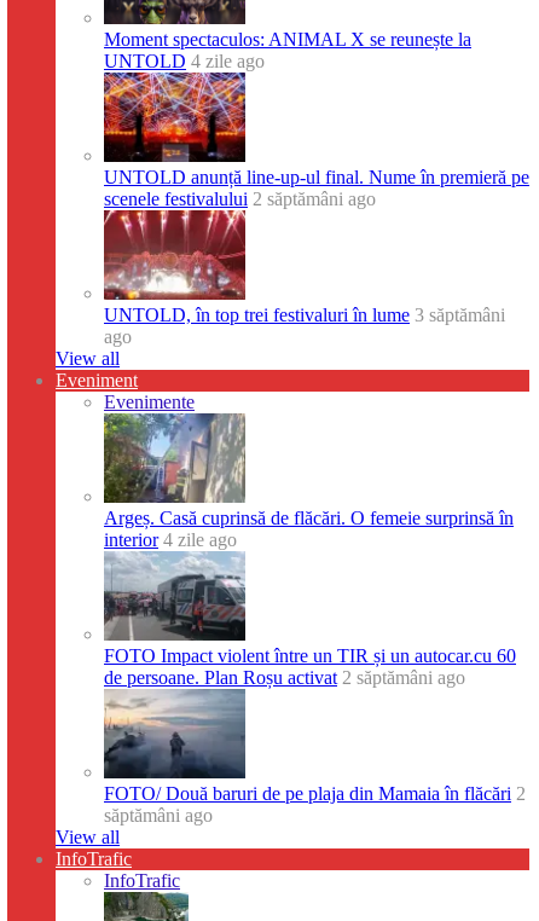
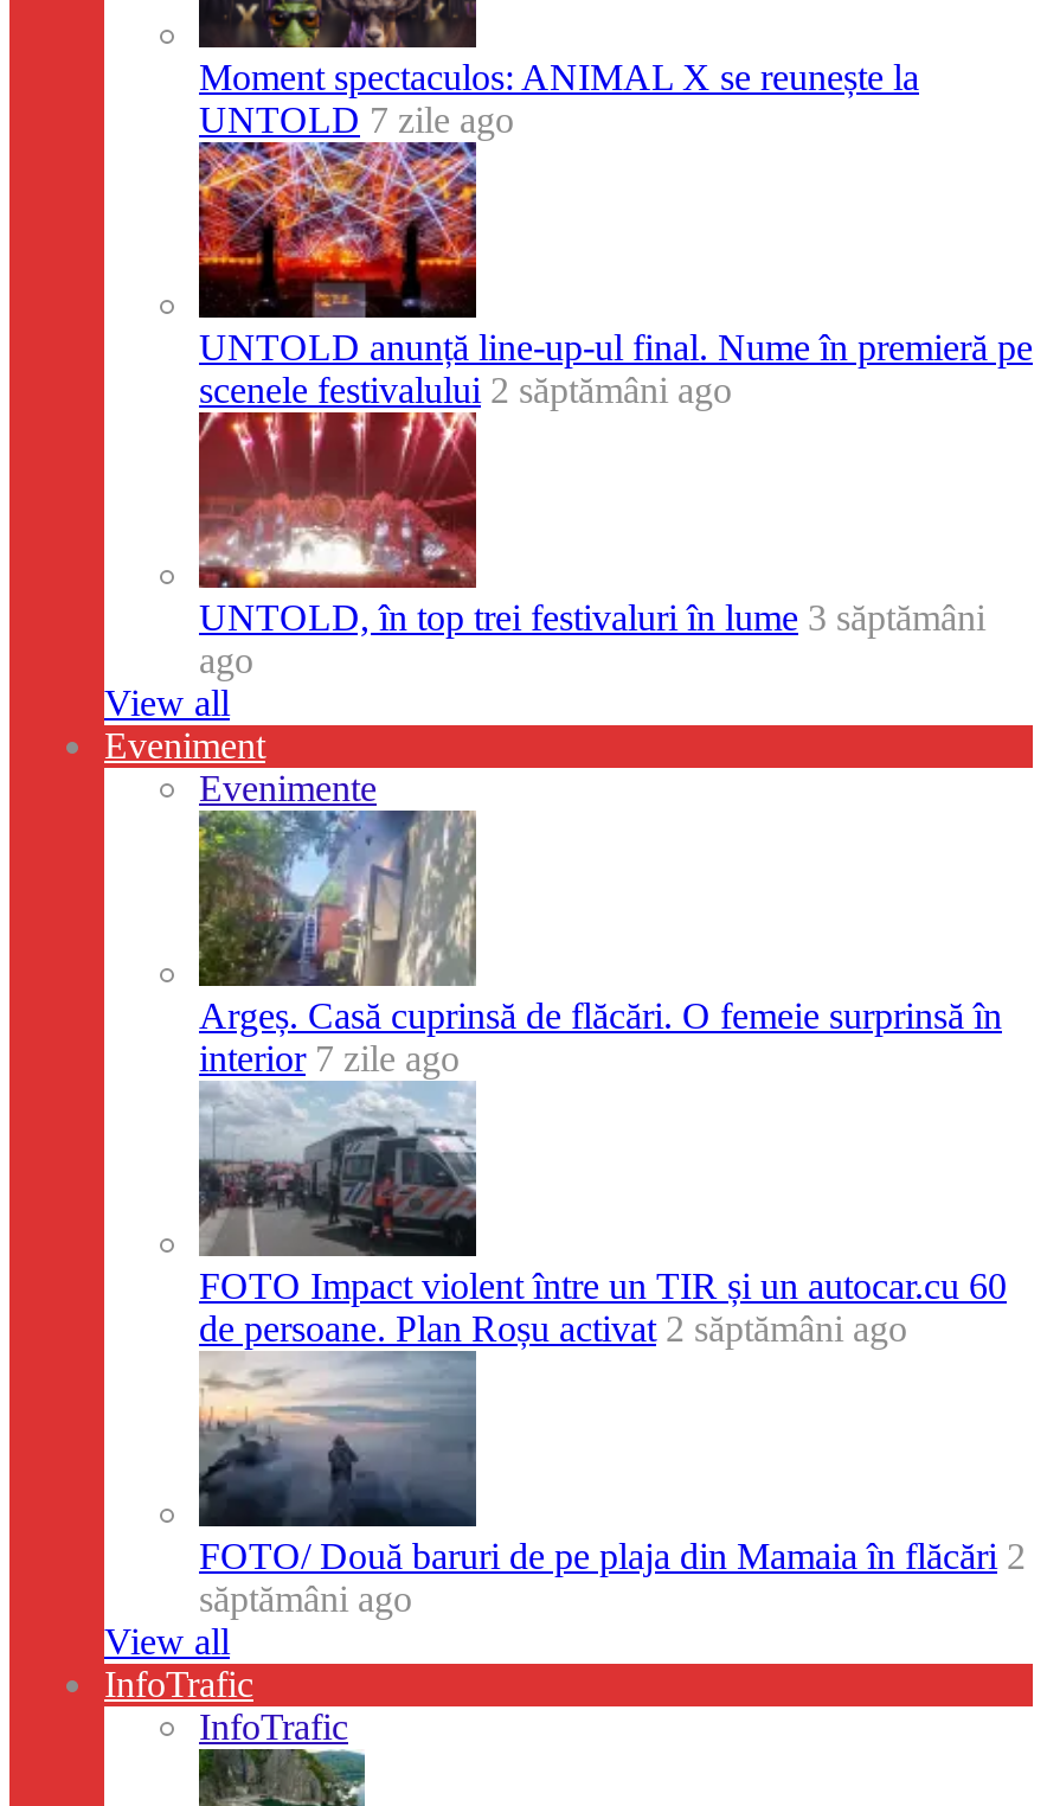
- UNTOLD 4 zile ago
+ UNTOLD 7 zile ago

- interior 4 zile ago
+ interior 7 zile ago
